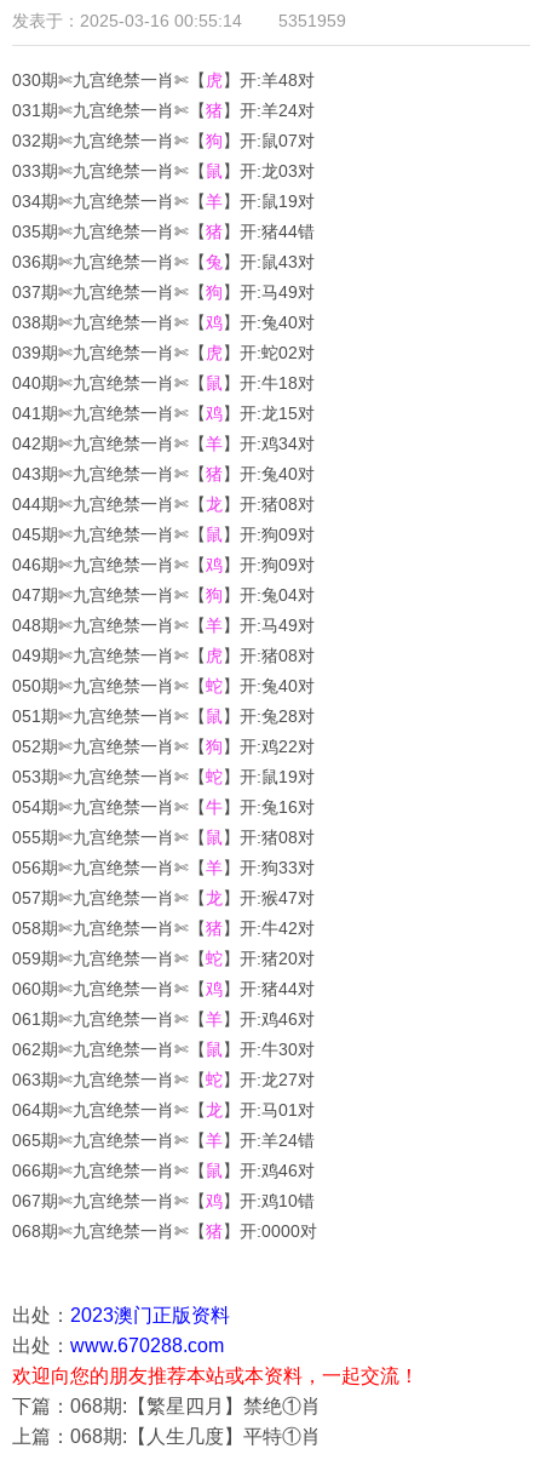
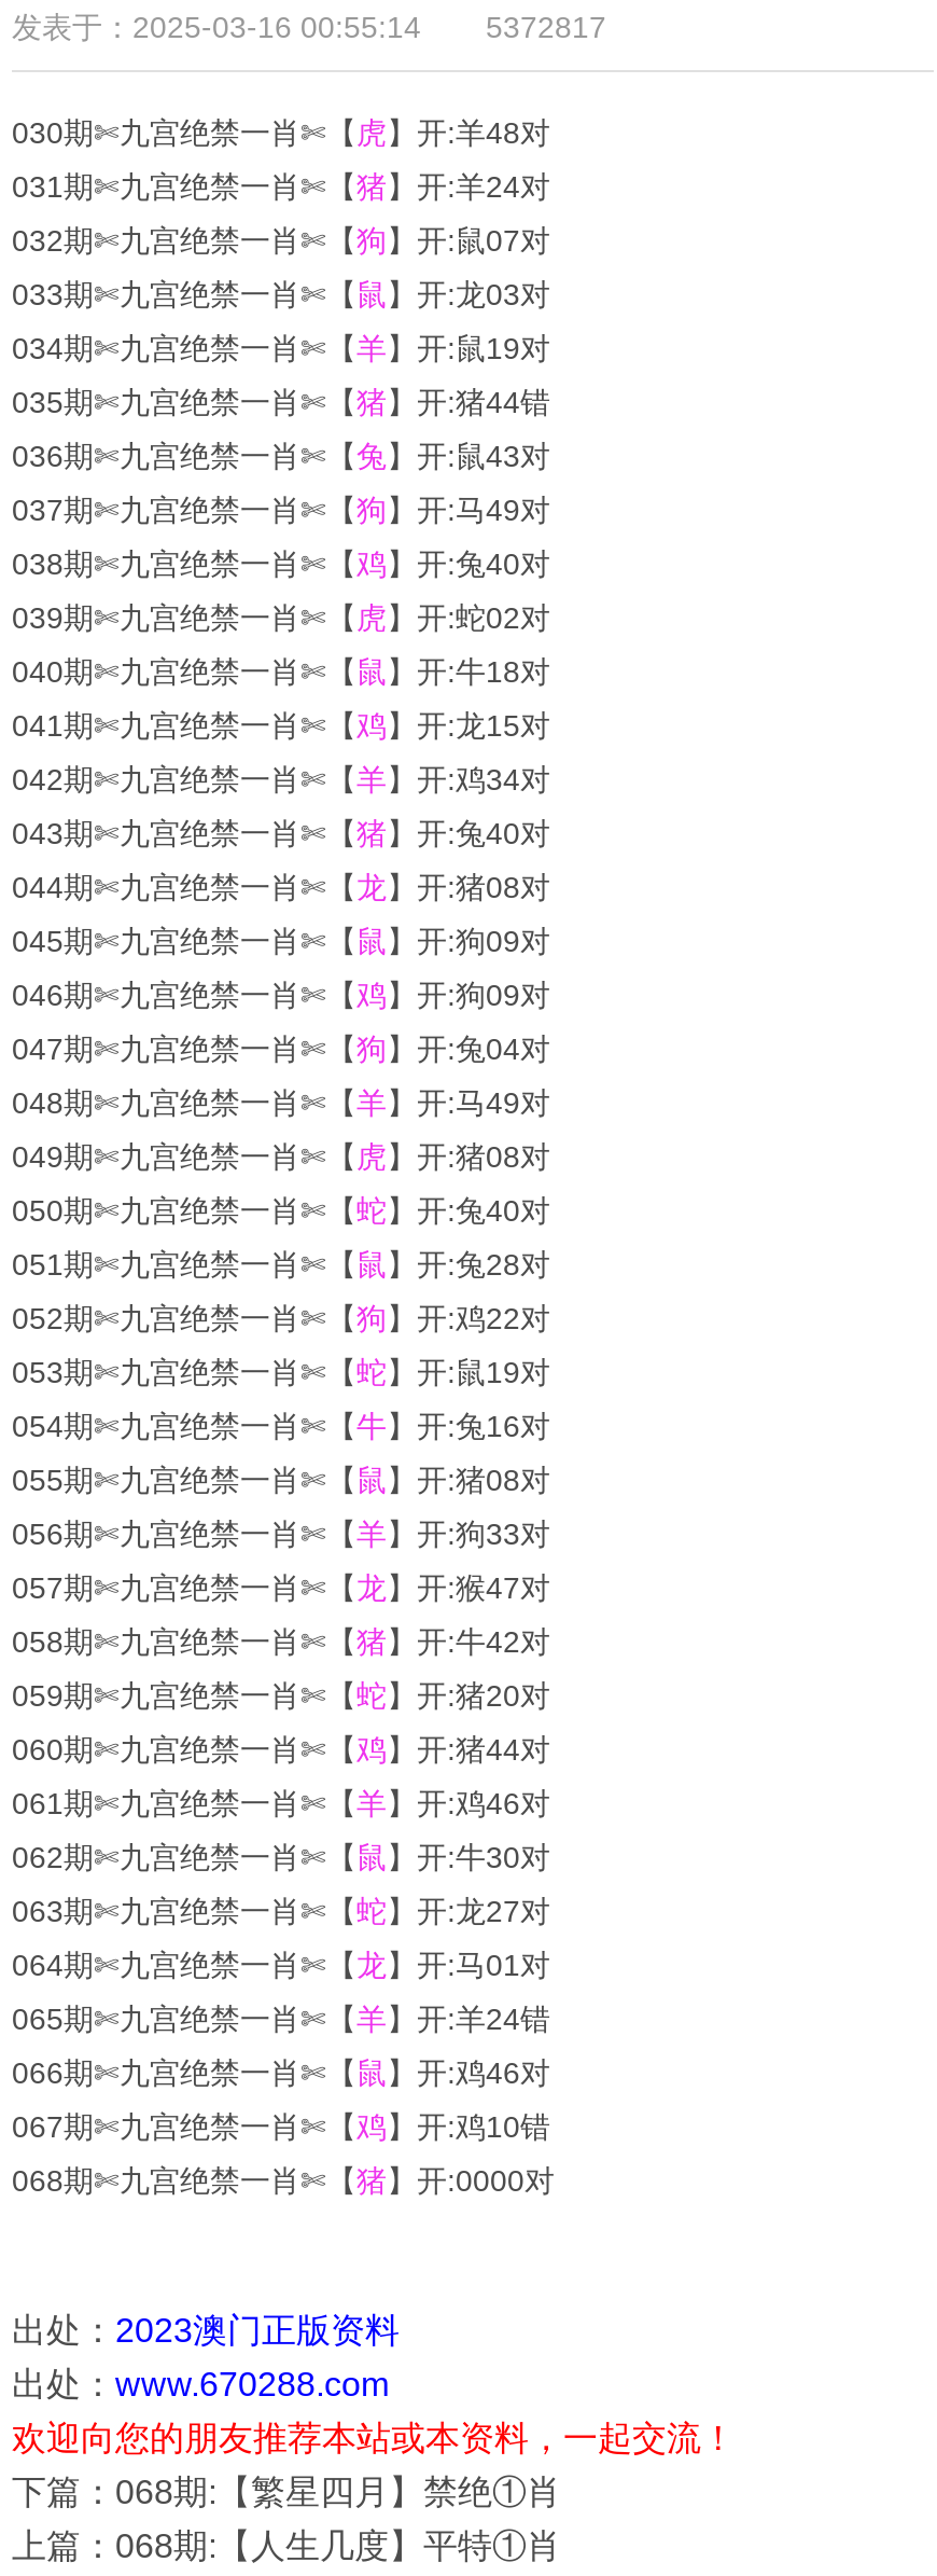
- 发表于：2025-03-16 00:55:14 5351959
+ 发表于：2025-03-16 00:55:14 5372817
